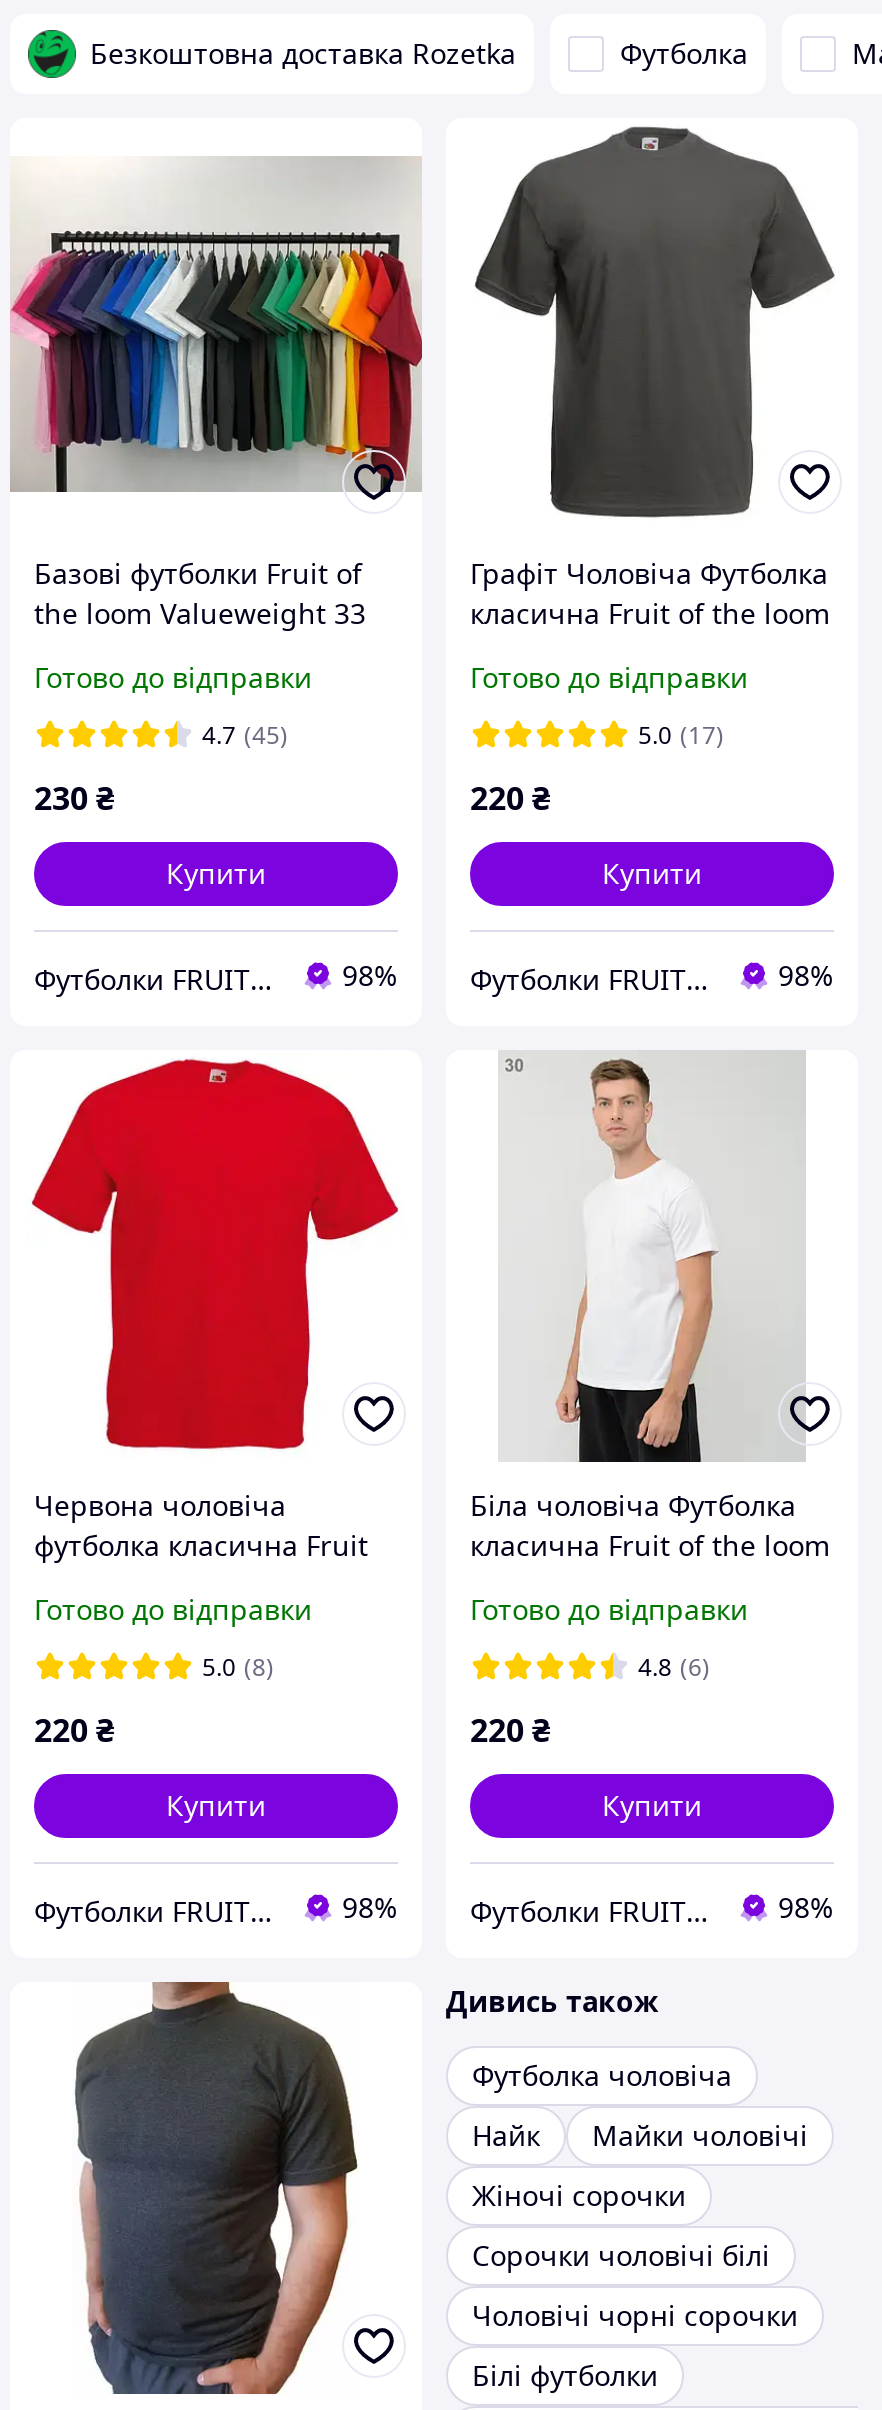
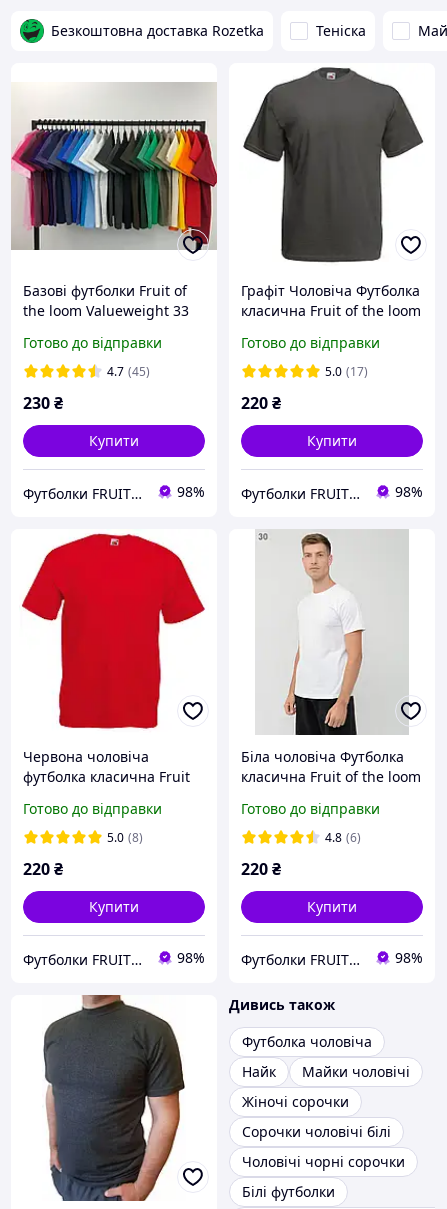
- Футболка
+ Теніска
